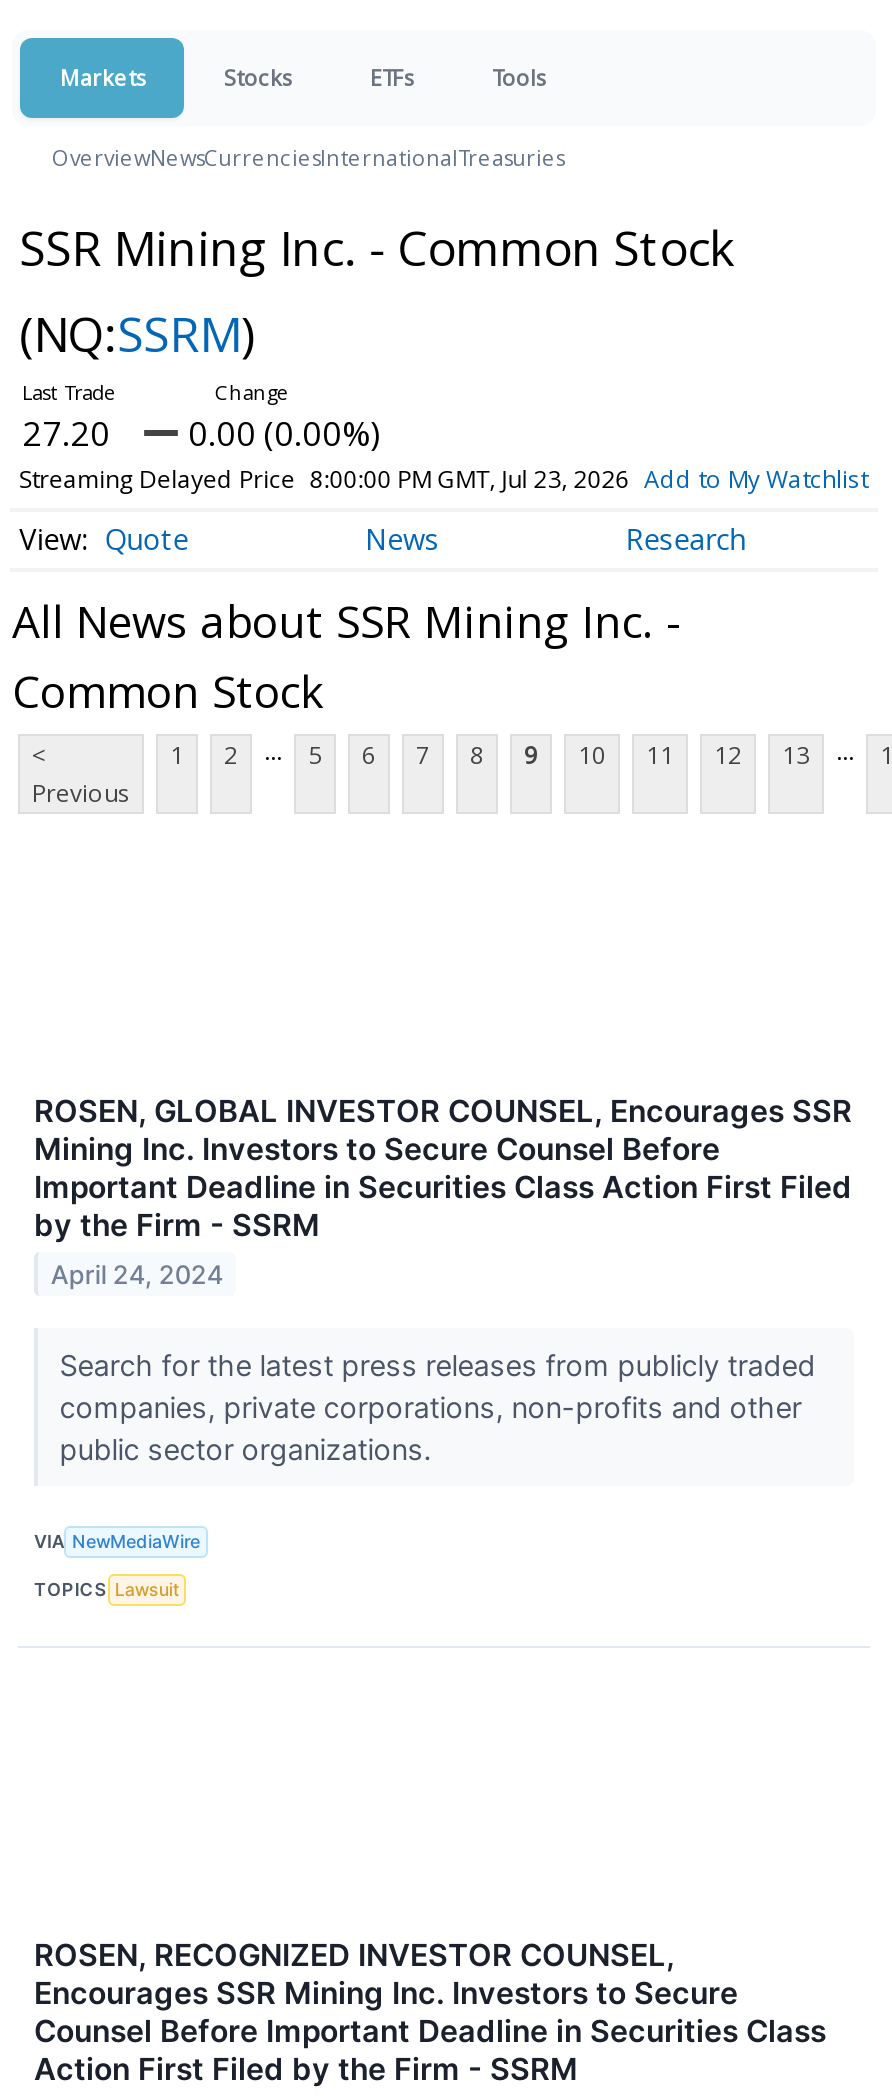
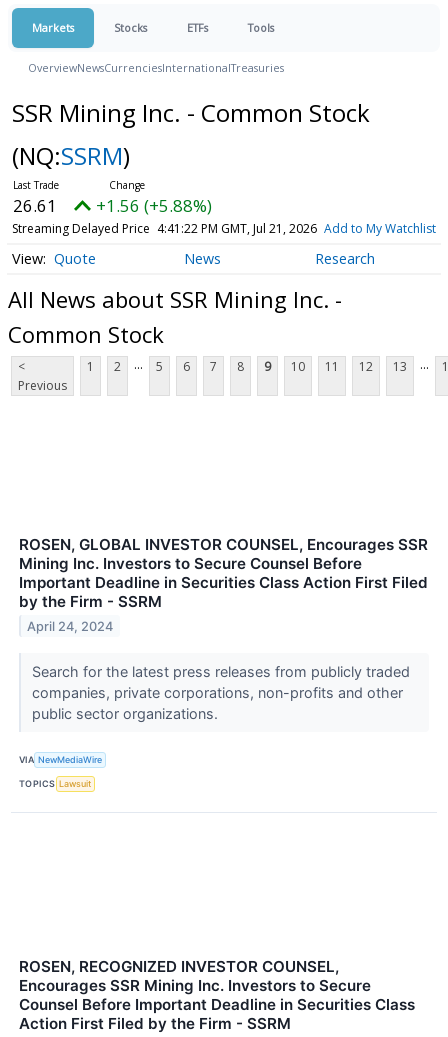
- 27.20
+ 26.61

- 0.00 (0.00%)
+ +1.56 (+5.88%)

- Streaming Delayed Price 8:00:00 PM GMT, Jul 23, 2026 Add to My Watchlist
+ Streaming Delayed Price 4:41:22 PM GMT, Jul 21, 2026 Add to My Watchlist
